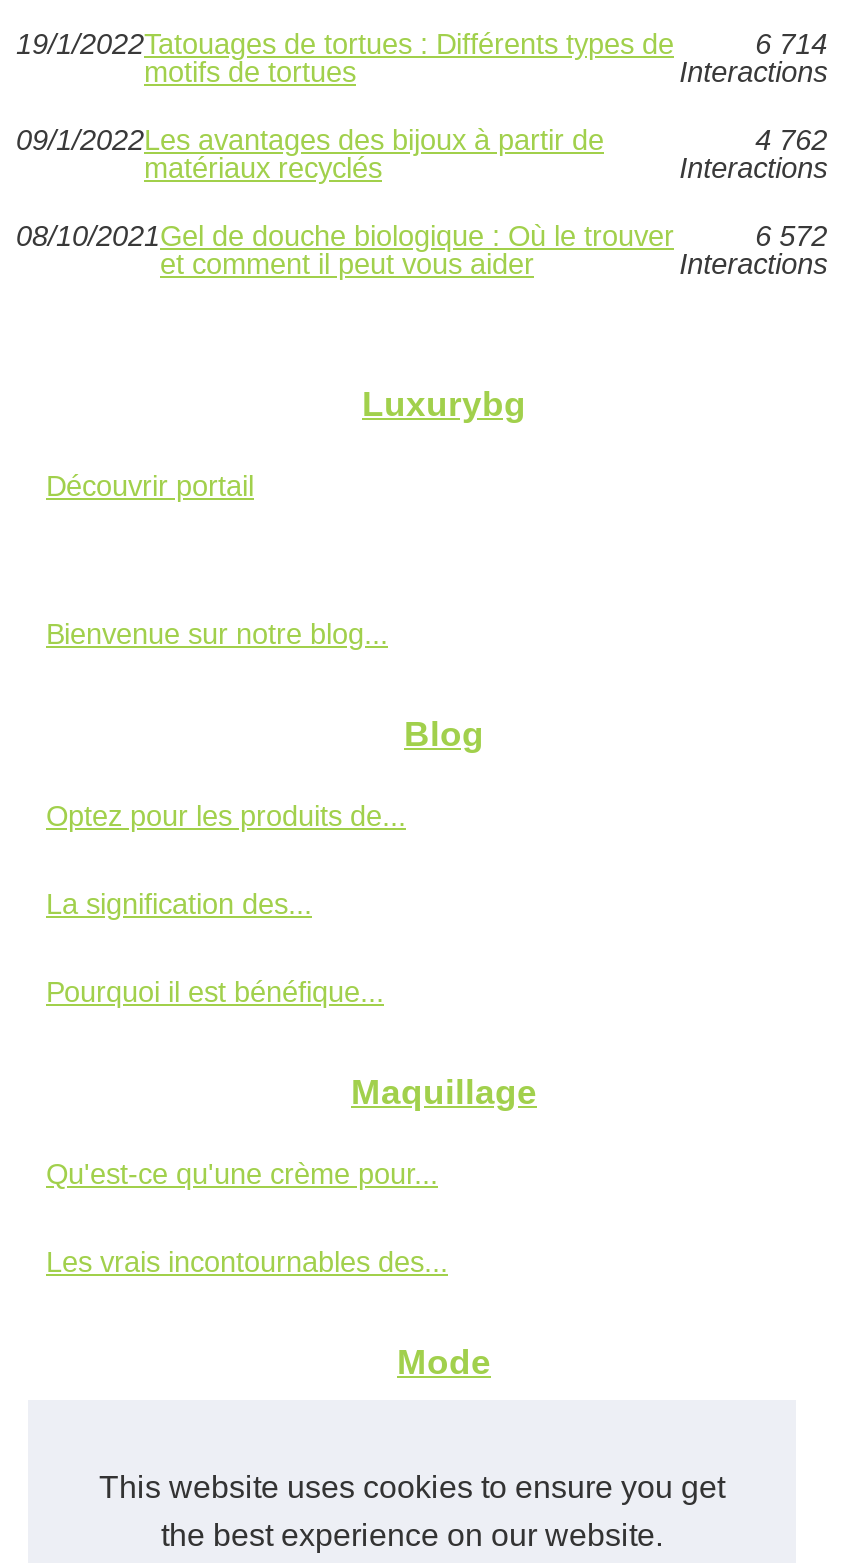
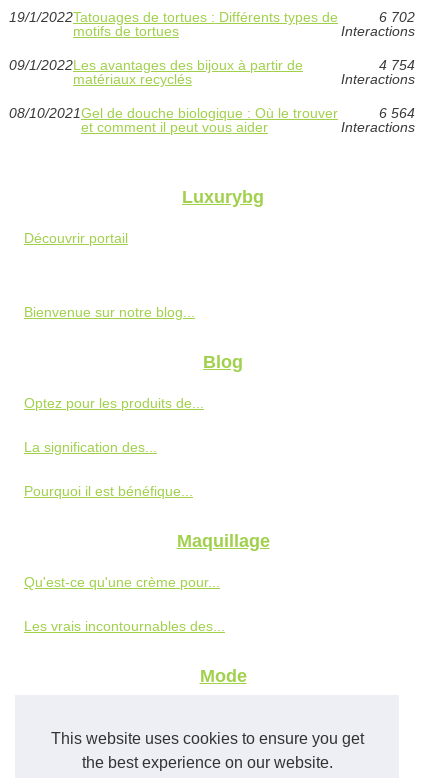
- 6 714
+ 6 702

- 4 762
+ 4 754

- 6 572
+ 6 564
